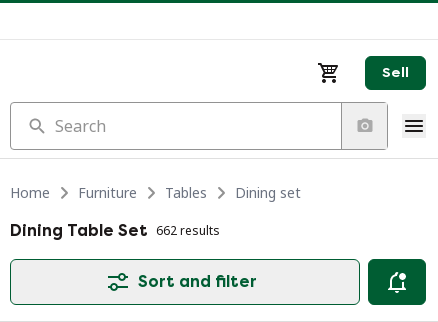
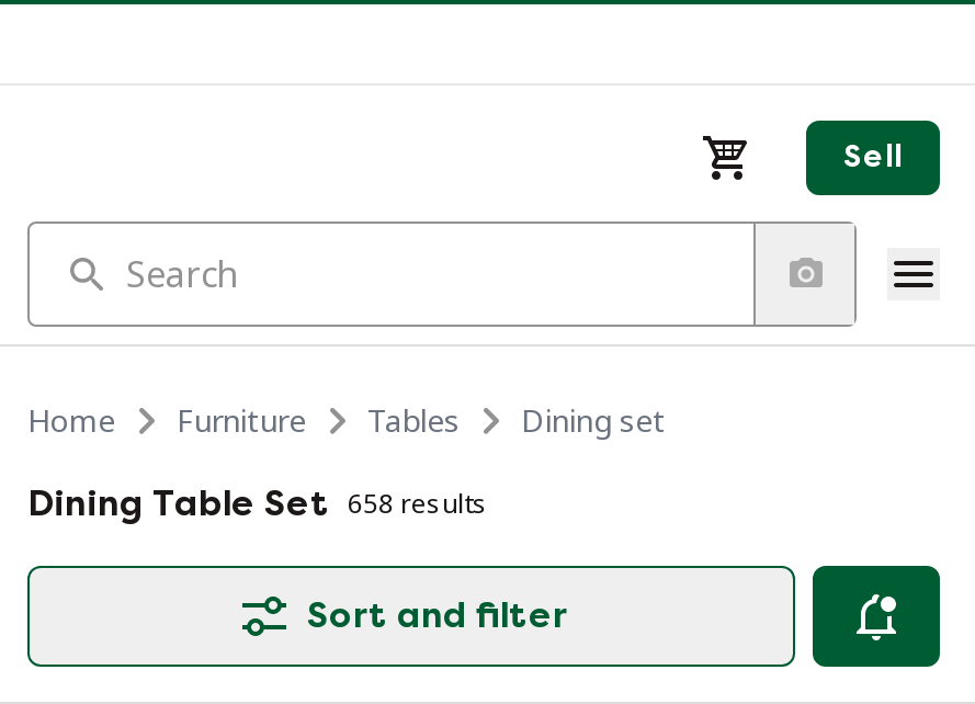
- Dining Table Set 662 results
+ Dining Table Set 658 results
